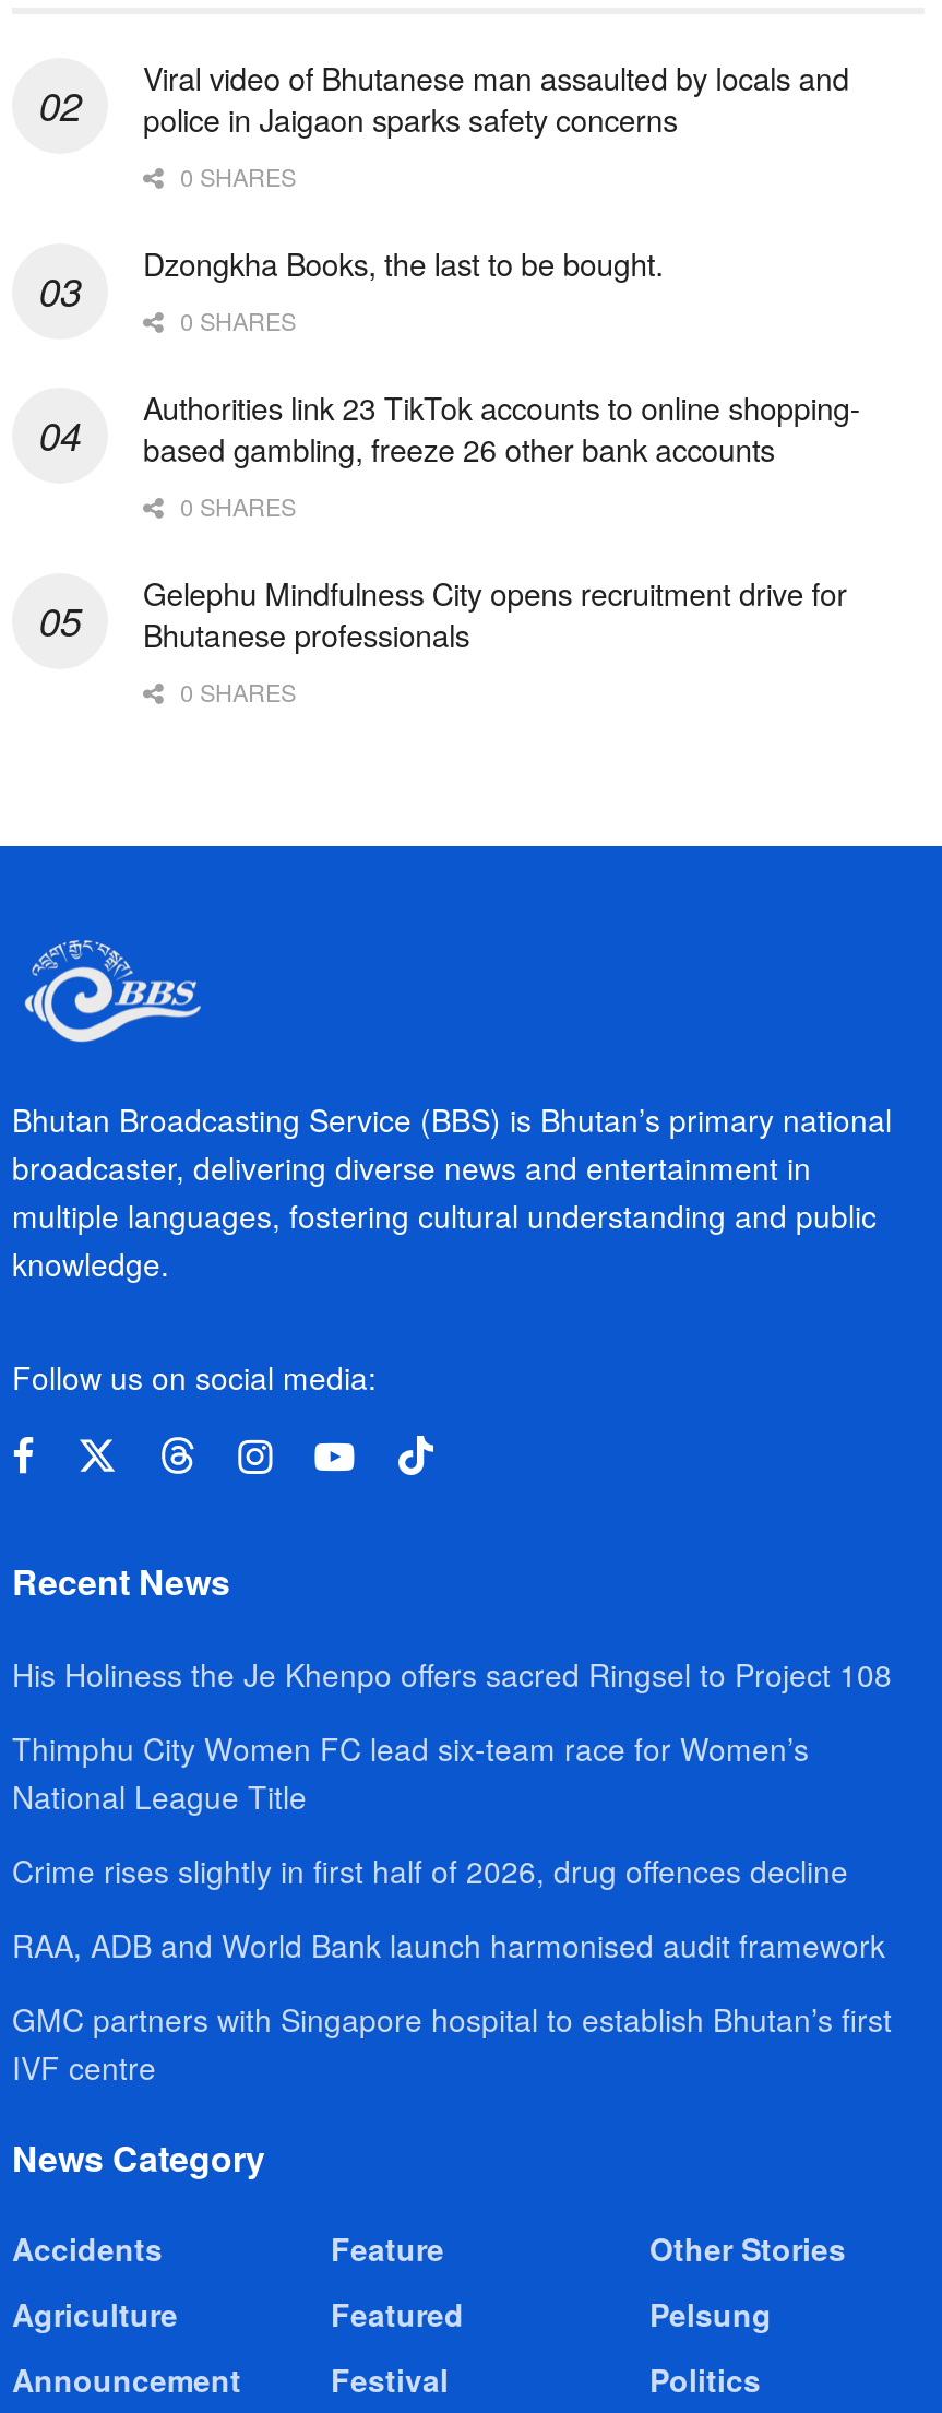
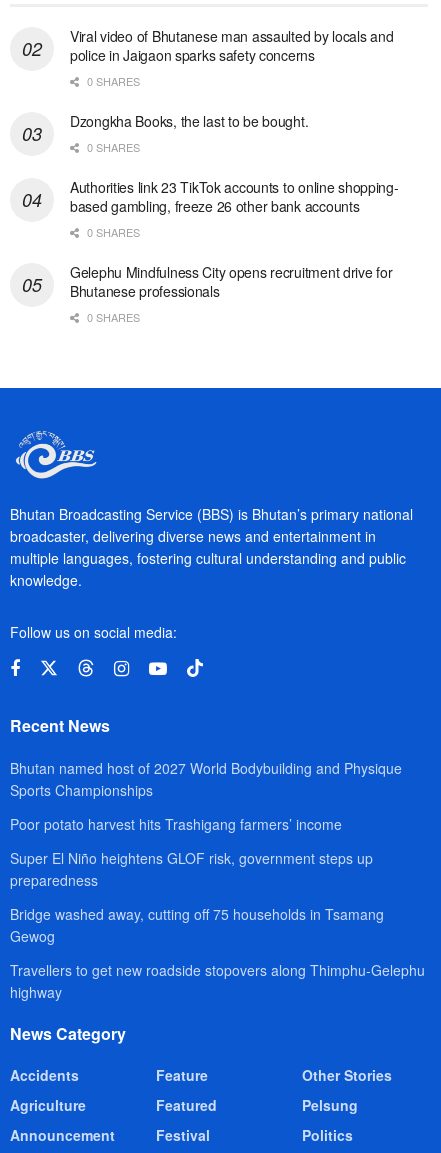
- His Holiness the Je Khenpo offers sacred Ringsel to Project 108
+ Bhutan named host of 2027 World Bodybuilding and Physique
+ Sports Championships

- Thimphu City Women FC lead six-team race for Women’s
- National League Title
+ Poor potato harvest hits Trashigang farmers’ income

- Crime rises slightly in first half of 2026, drug offences decline
+ Super El Niño heightens GLOF risk, government steps up
+ preparedness

- RAA, ADB and World Bank launch harmonised audit framework
+ Bridge washed away, cutting off 75 households in Tsamang
+ Gewog

- GMC partners with Singapore hospital to establish Bhutan’s first
- IVF centre
+ Travellers to get new roadside stopovers along Thimphu-Gelephu
+ highway
